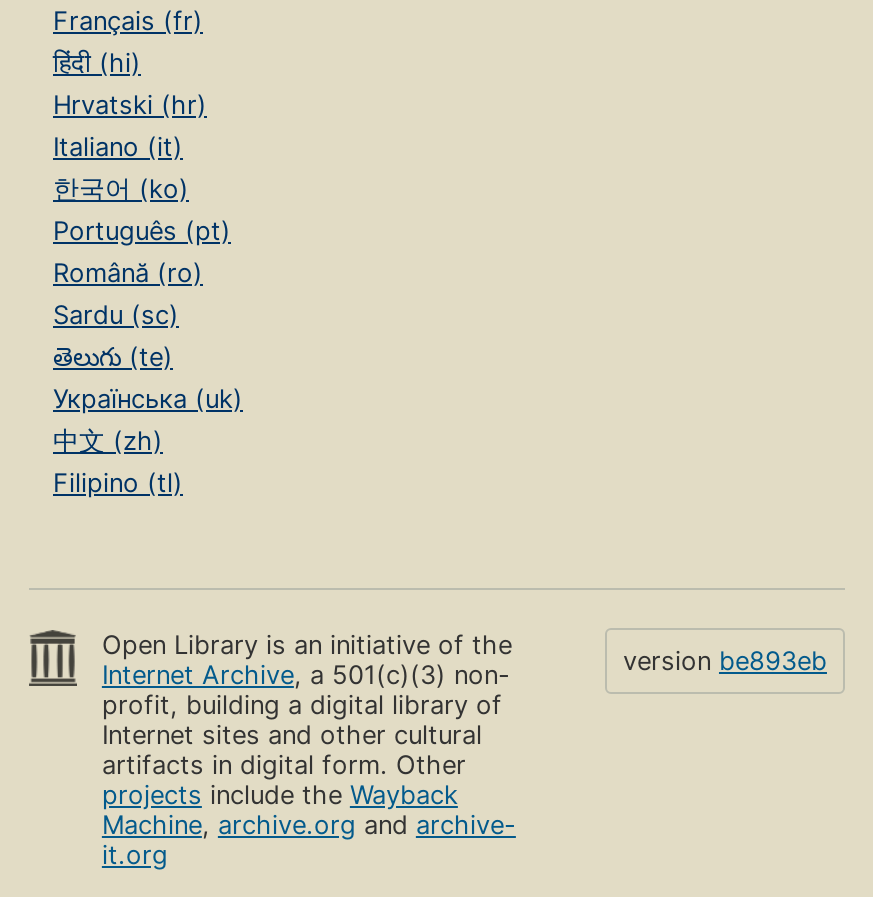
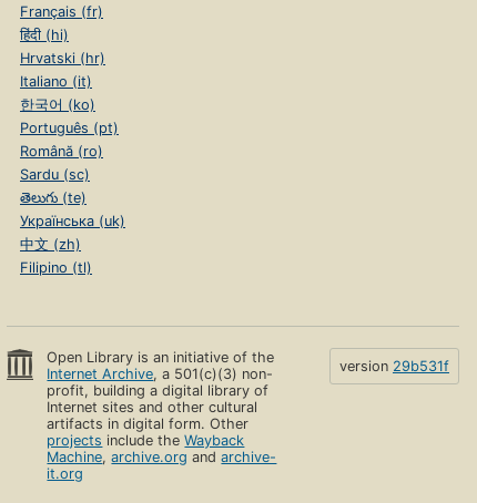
- version be893eb
+ version 29b531f
